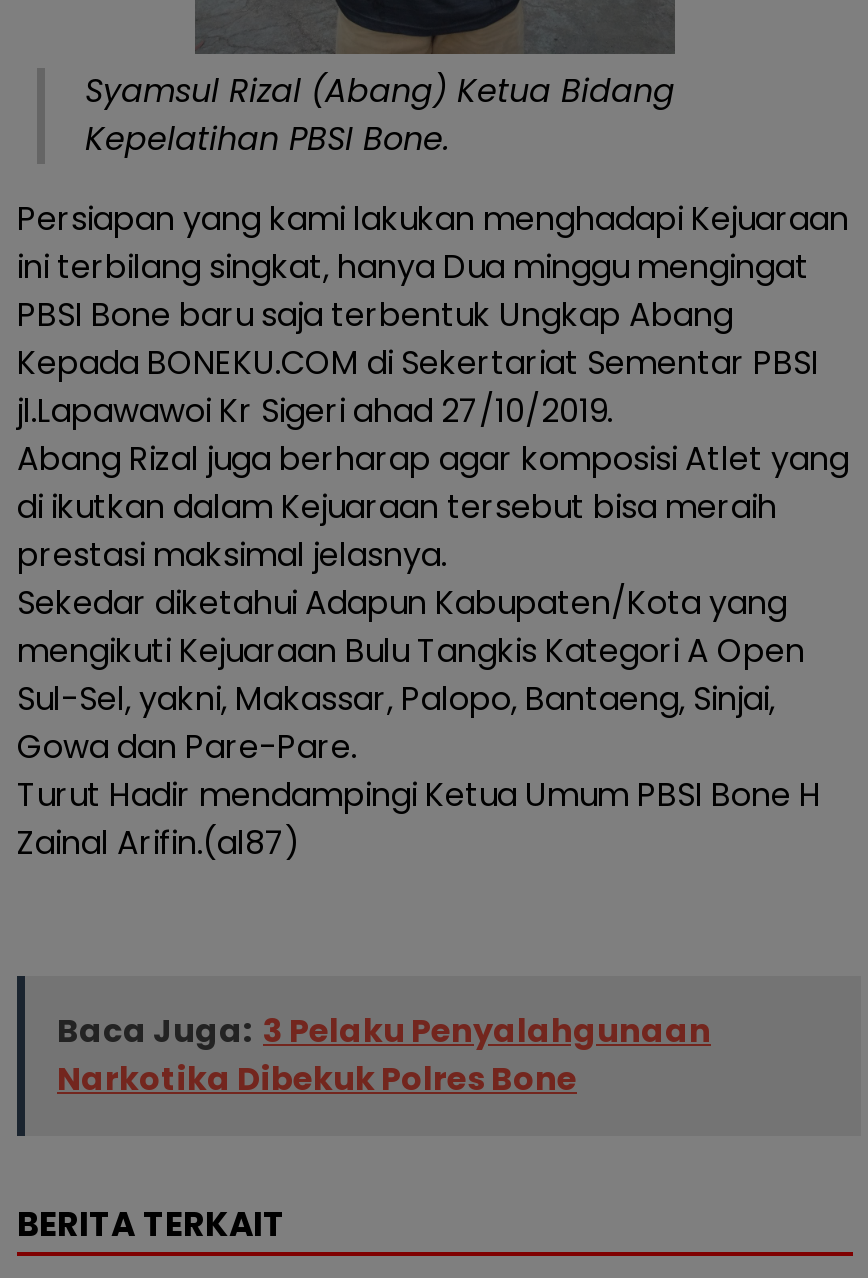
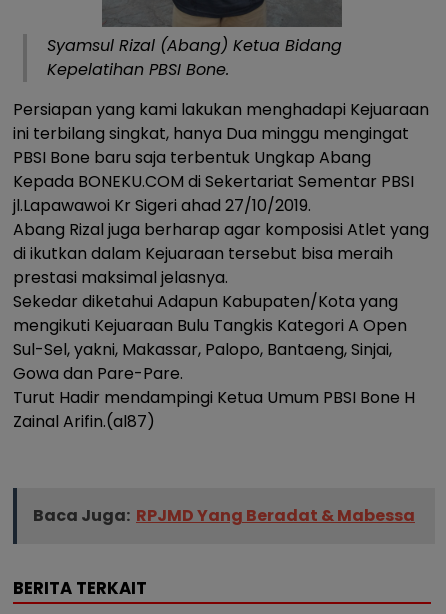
- Baca Juga: 3 Pelaku Penyalahgunaan
- Narkotika Dibekuk Polres Bone
+ Baca Juga: RPJMD Yang Beradat & Mabessa
